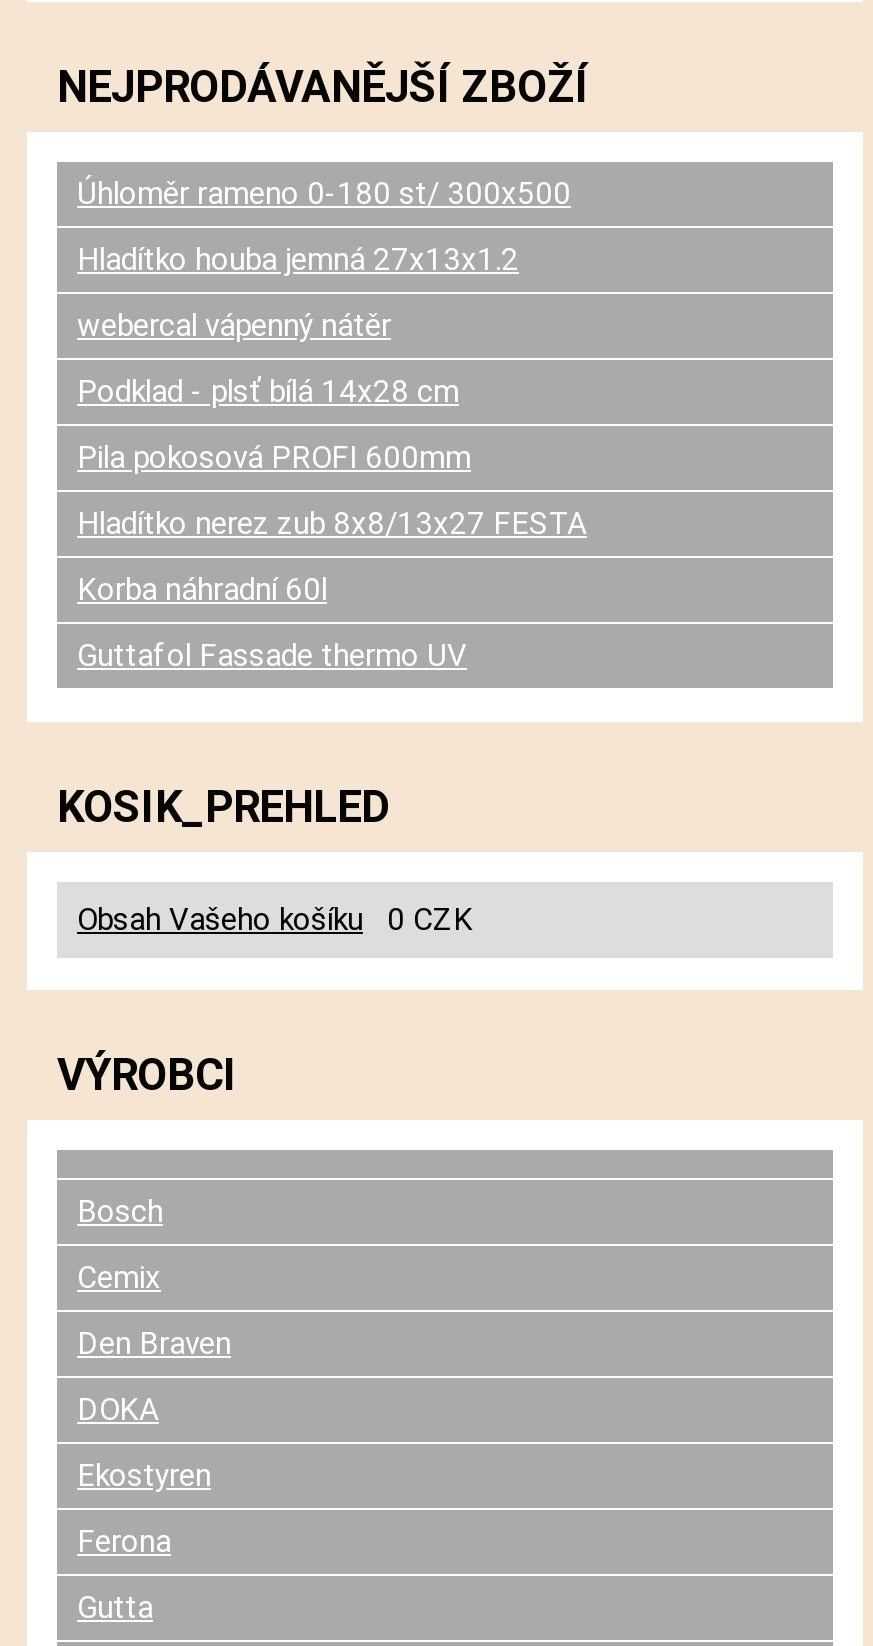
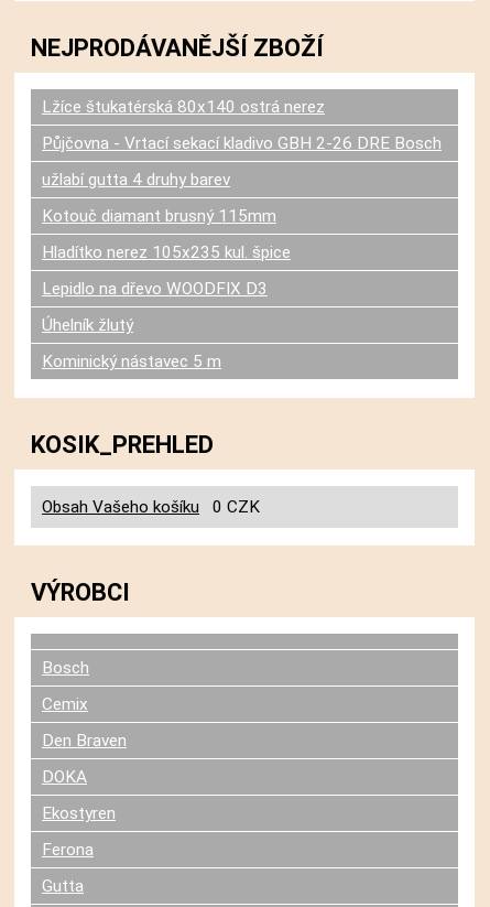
- Úhloměr rameno 0-180 st/ 300x500
+ Lžíce štukatérská 80x140 ostrá nerez

- Hladítko houba jemná 27x13x1.2
+ Půjčovna - Vrtací sekací kladivo GBH 2-26 DRE Bosch

- webercal vápenný nátěr
+ užlabí gutta 4 druhy barev

- Podklad - plsť bílá 14x28 cm
+ Kotouč diamant brusný 115mm

- Pila pokosová PROFI 600mm
+ Hladítko nerez 105x235 kul. špice

- Hladítko nerez zub 8x8/13x27 FESTA
+ Lepidlo na dřevo WOODFIX D3

- Korba náhradní 60l
+ Úhelník žlutý

- Guttafol Fassade thermo UV
+ Kominický nástavec 5 m
